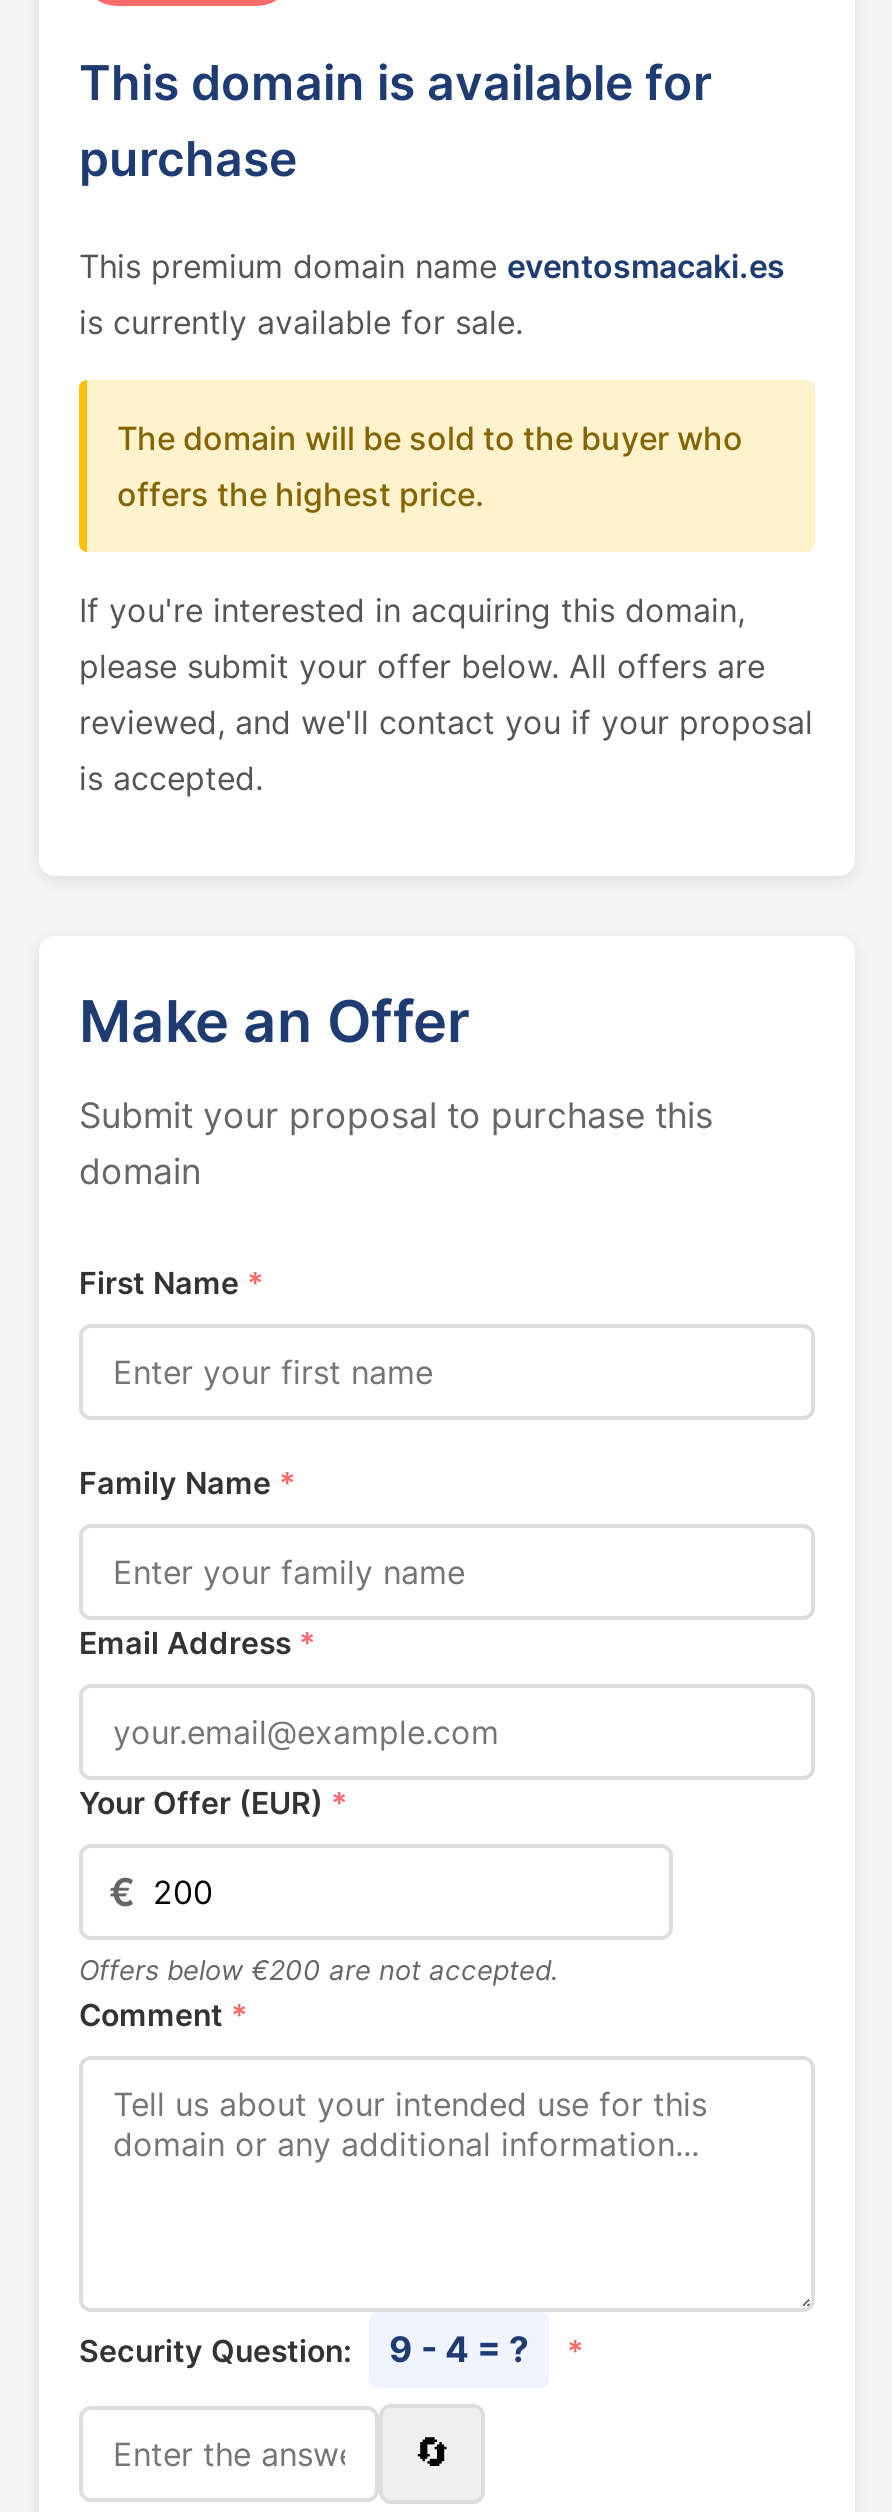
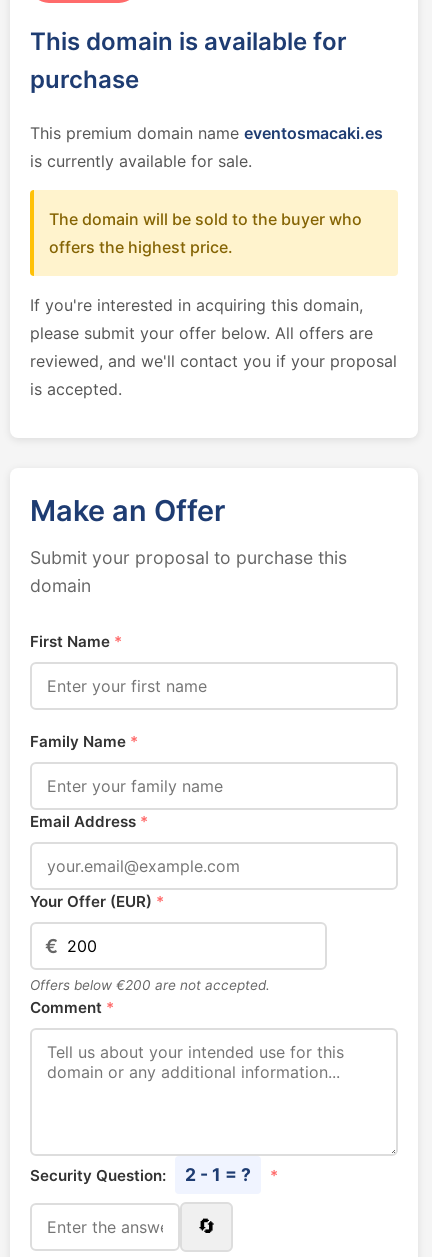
- 9 - 4 = ?
+ 2 - 1 = ?
